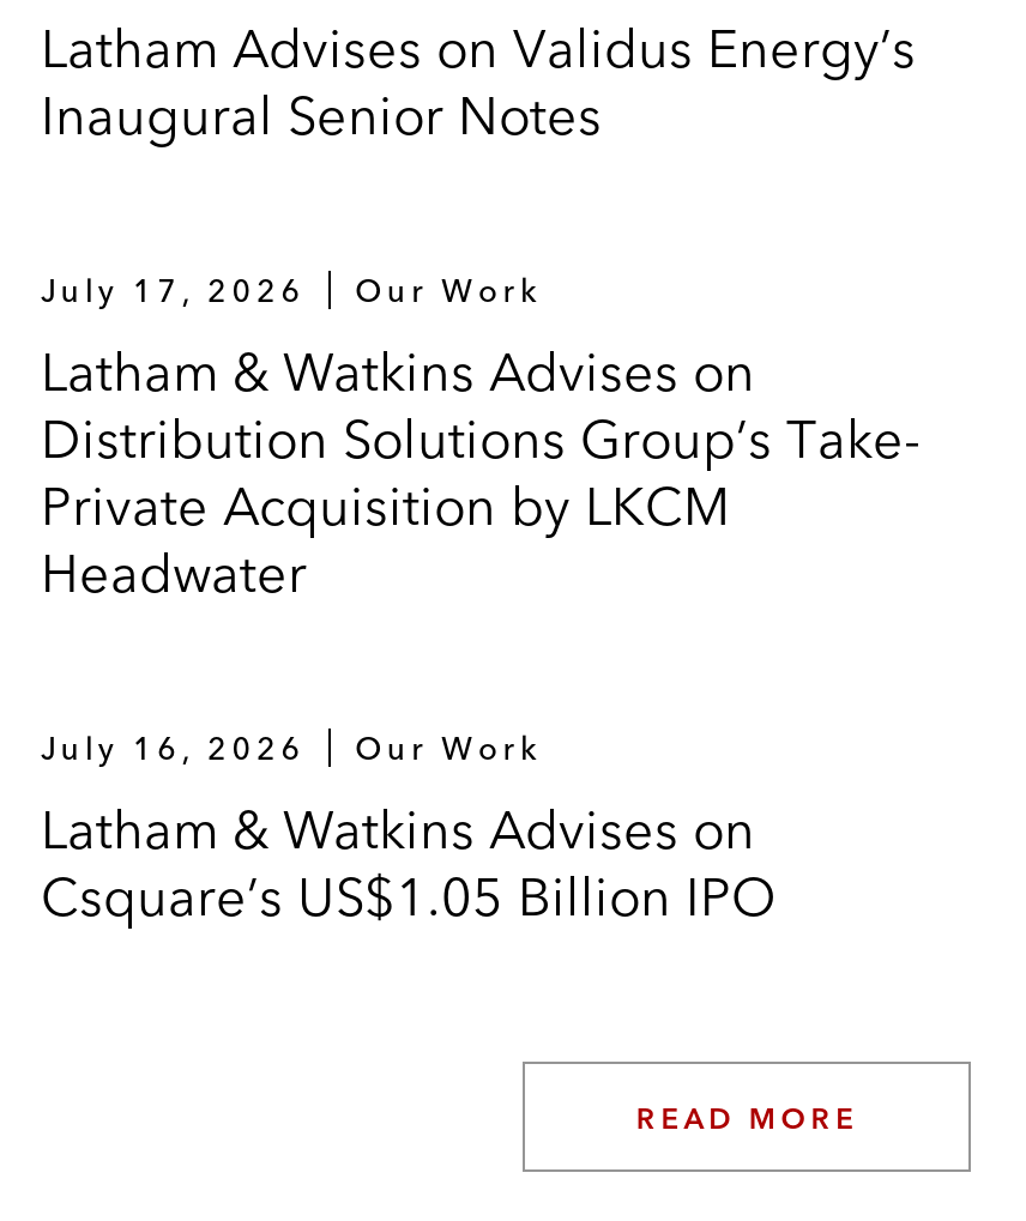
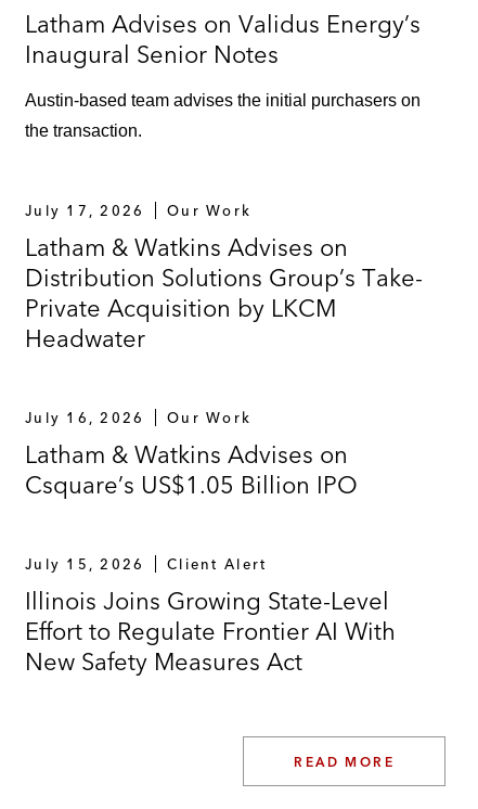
+ Austin-based team advises the initial purchasers on
+ the transaction.

+ July 15, 2026
+ Client Alert
+ Illinois Joins Growing State-Level
+ Effort to Regulate Frontier AI With
+ New Safety Measures Act
